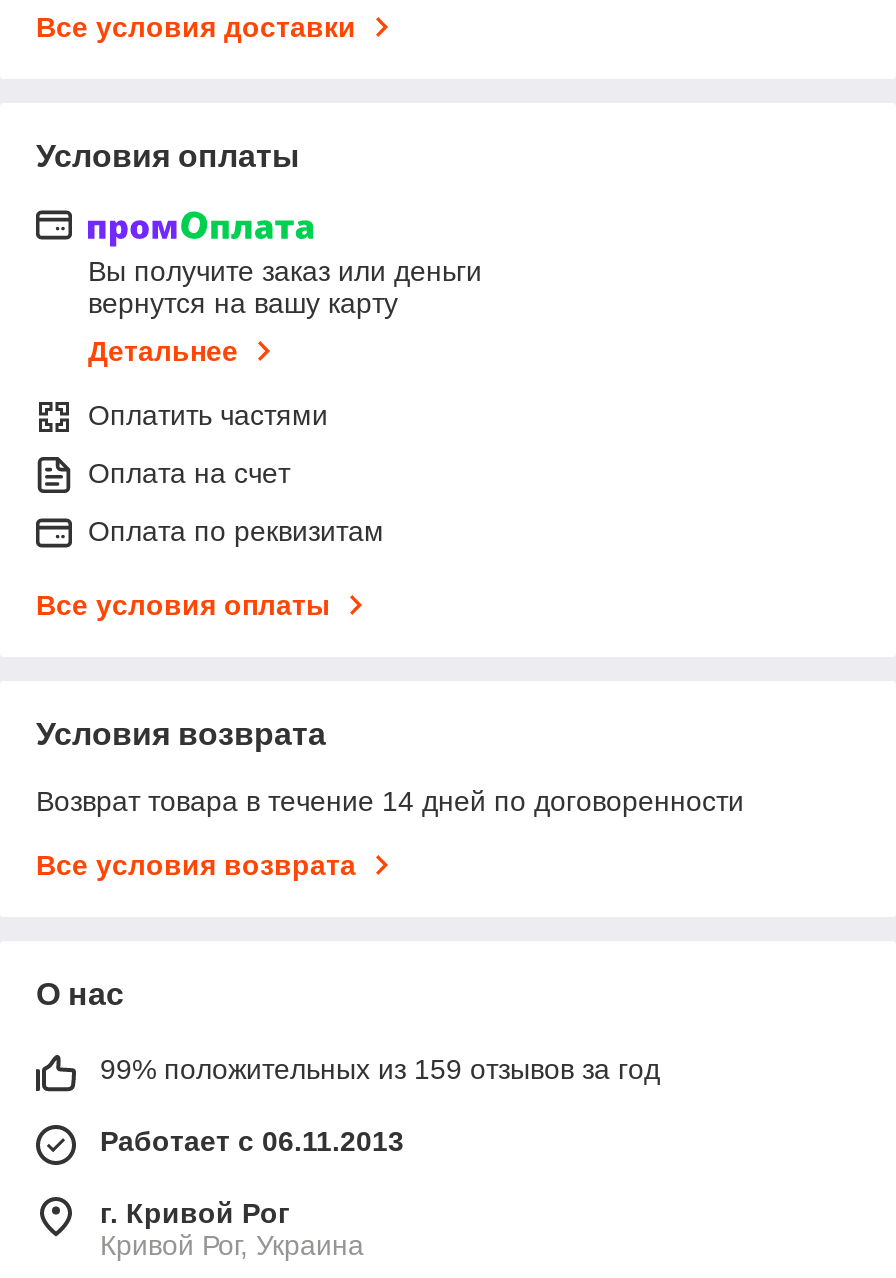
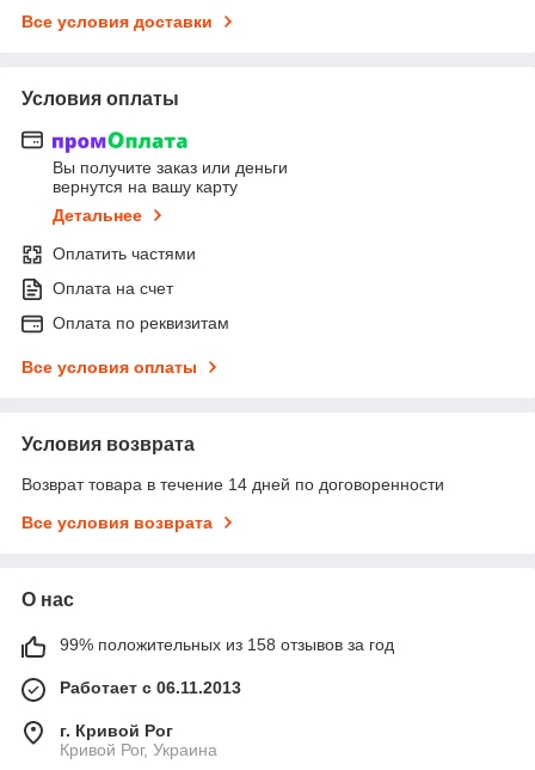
- 99% положительных из 159 отзывов за год
+ 99% положительных из 158 отзывов за год
